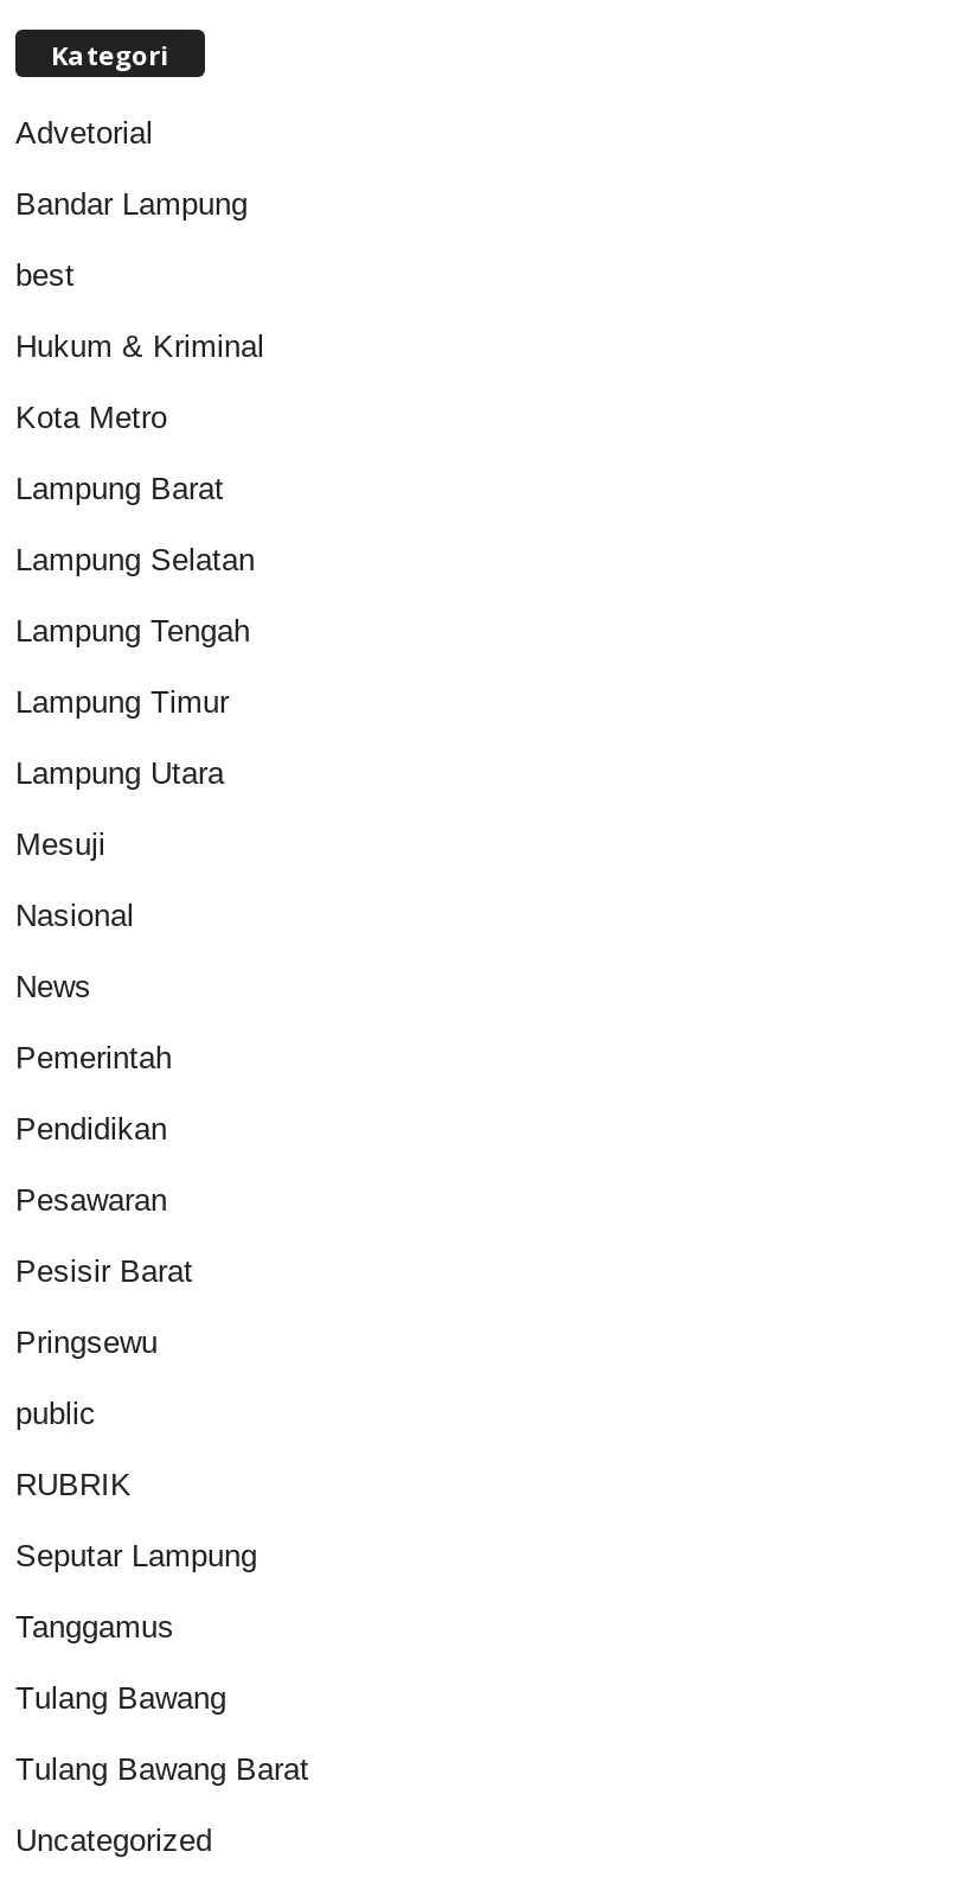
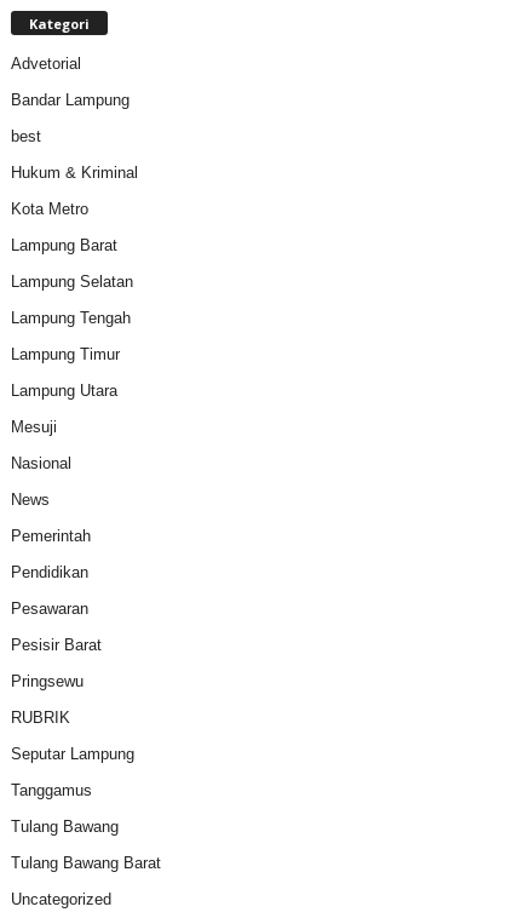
- public
